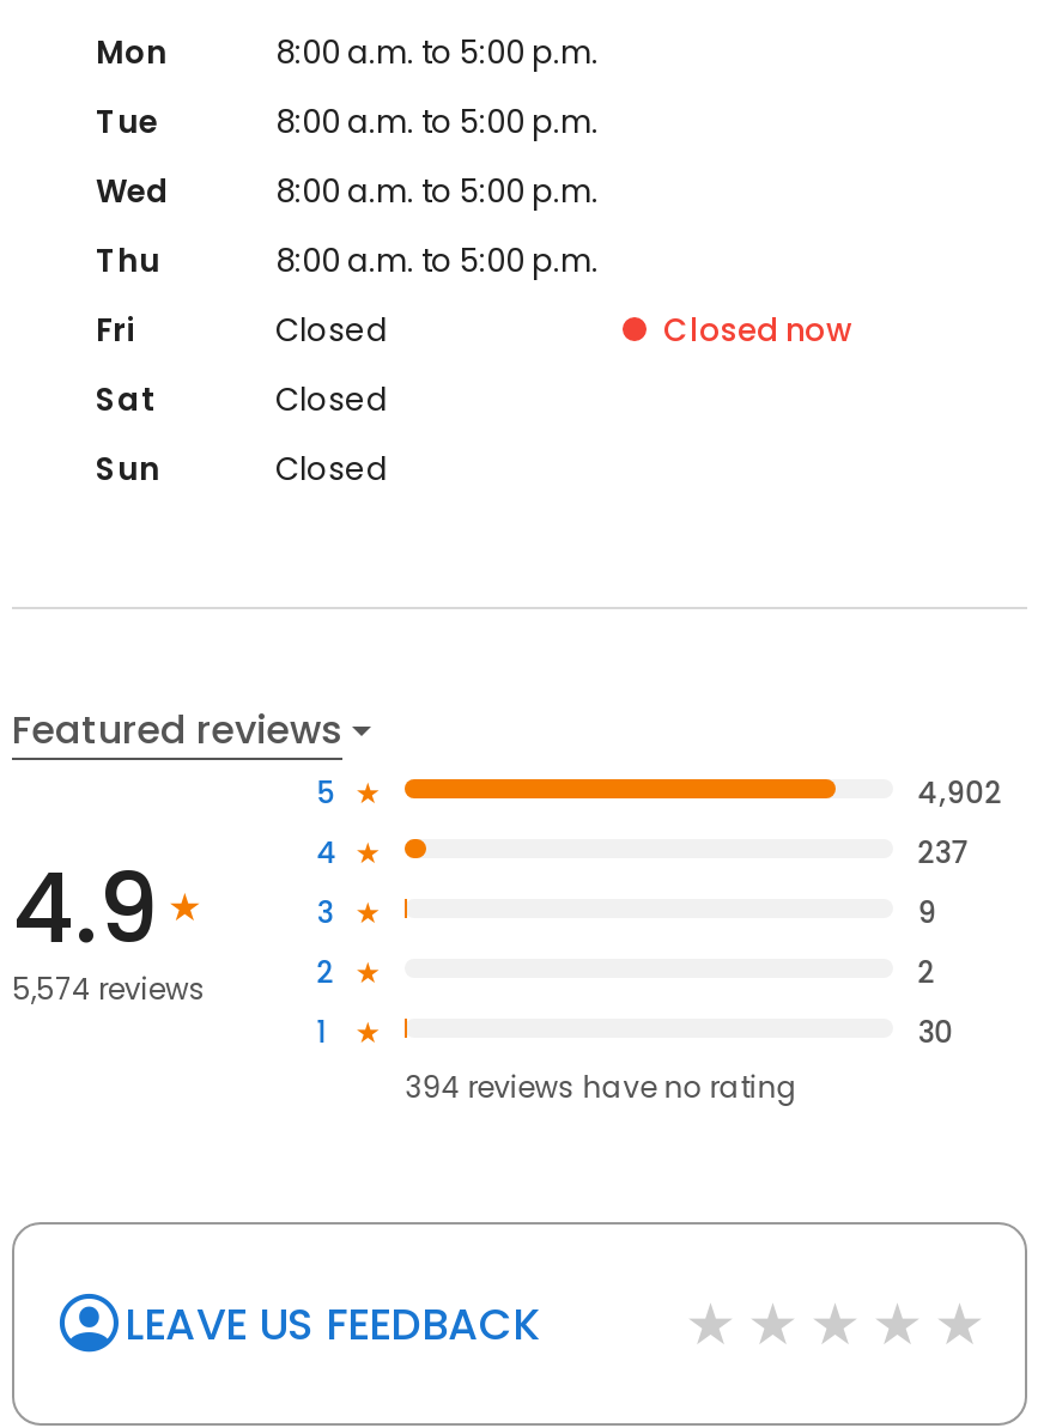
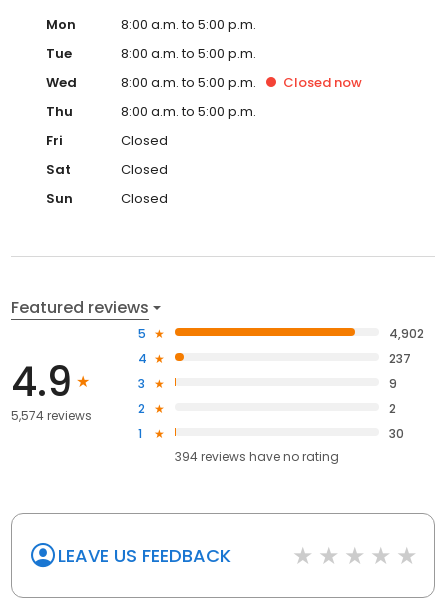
moved up: Closed now
